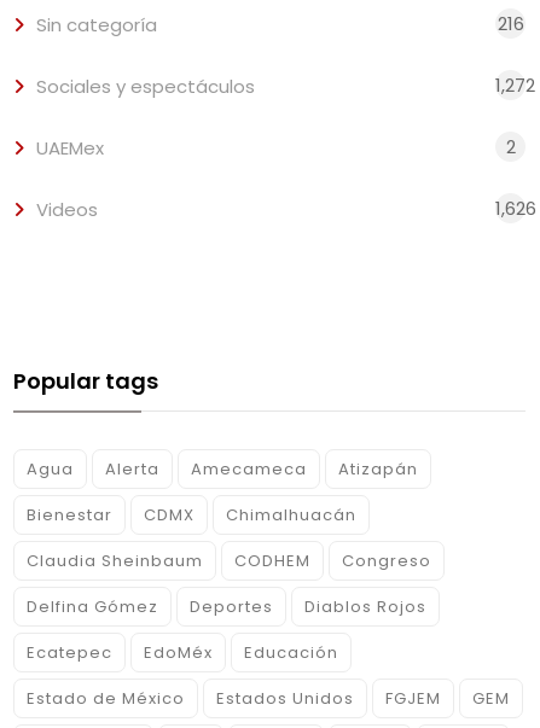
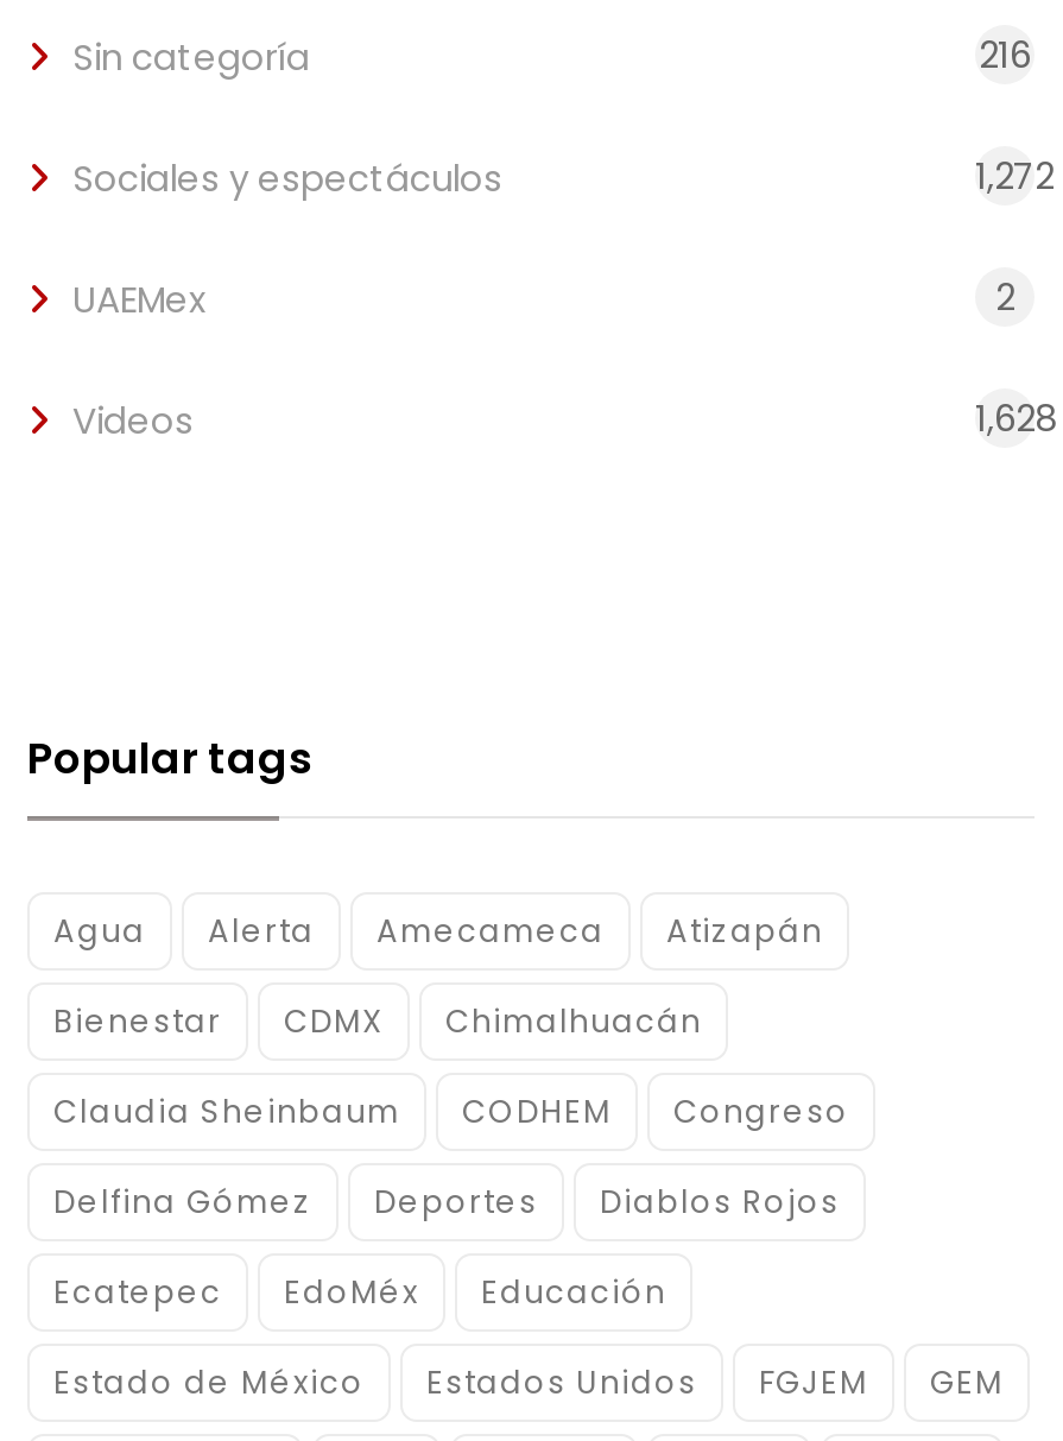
- 1,626
+ 1,628
